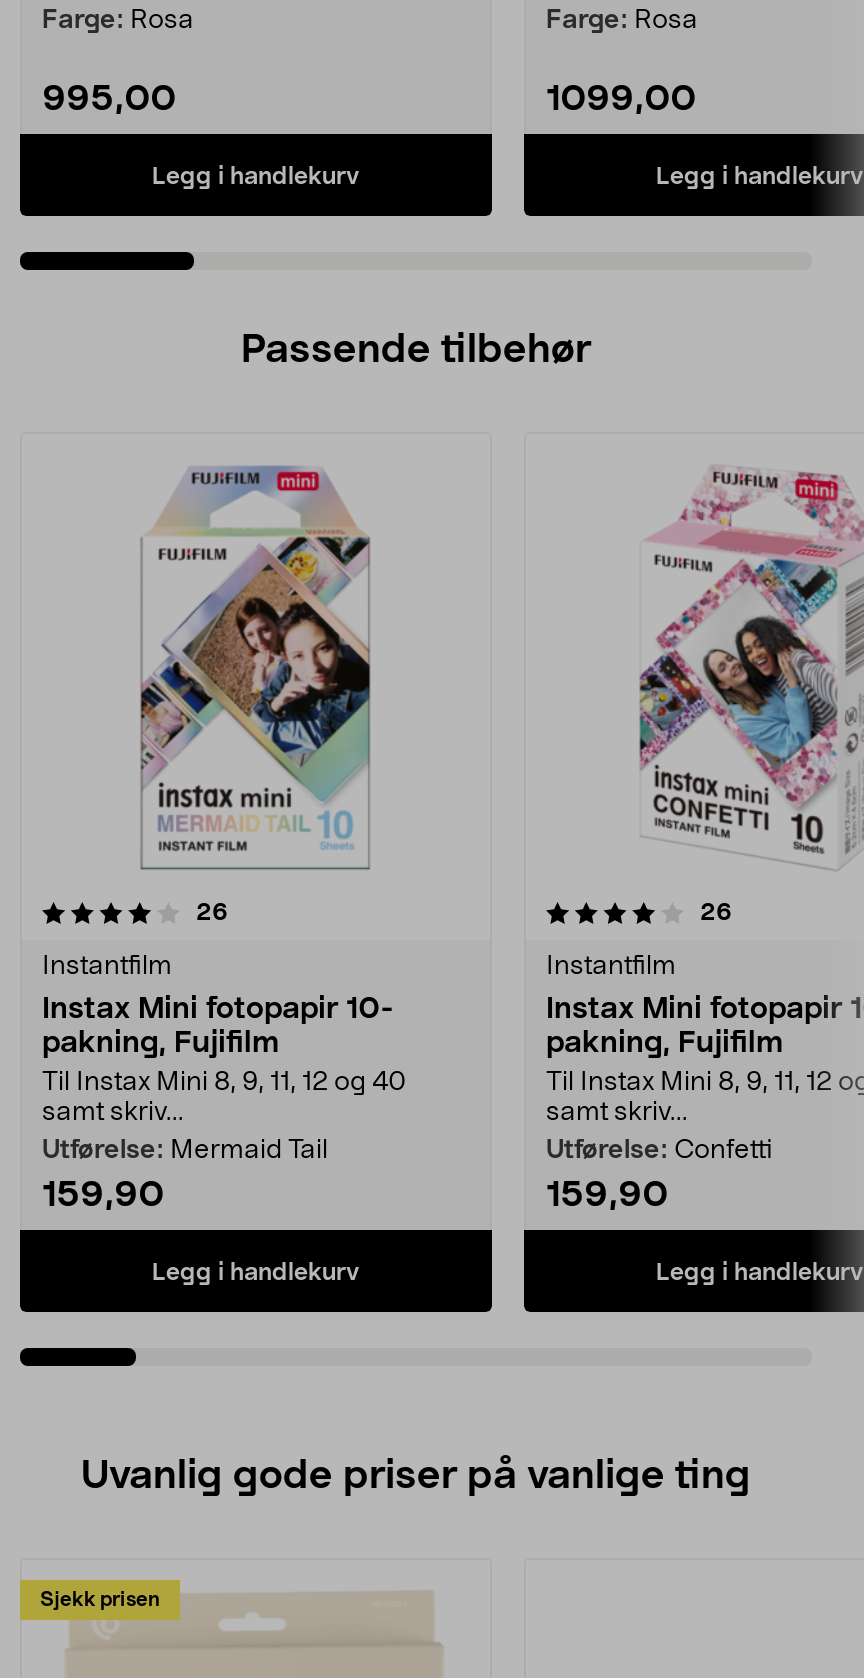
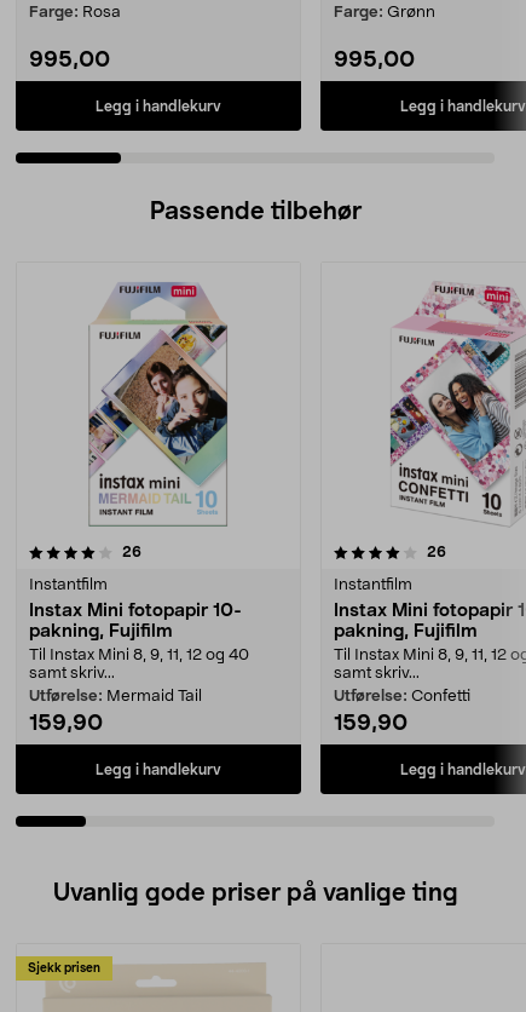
- Farge: Rosa
+ Farge: Grønn

- 1099,00
+ 995,00
